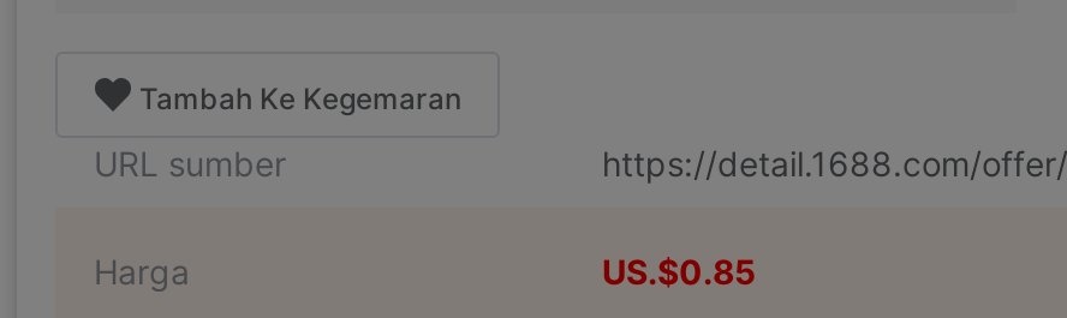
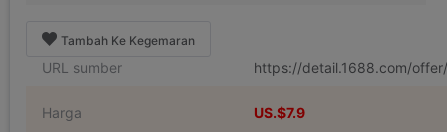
- US.$0.85
+ US.$7.9
